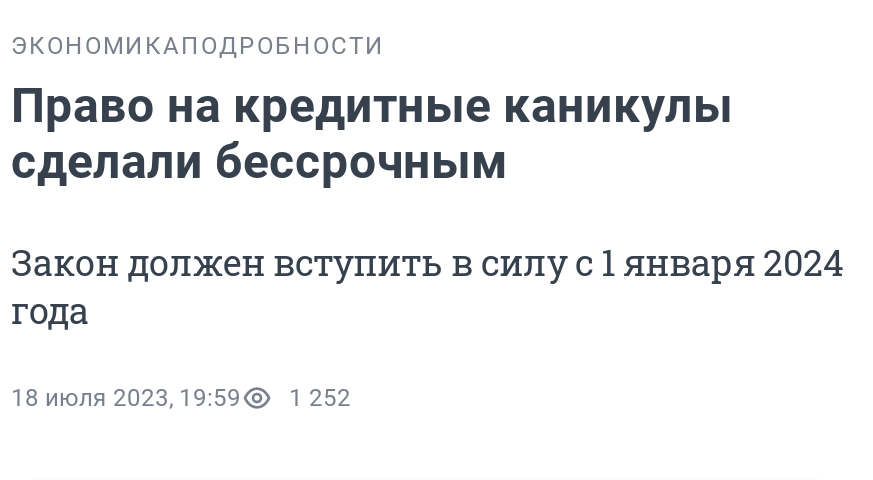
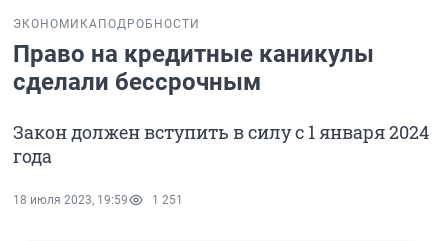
- 18 июля 2023, 19:59 1 252
+ 18 июля 2023, 19:59 1 251
